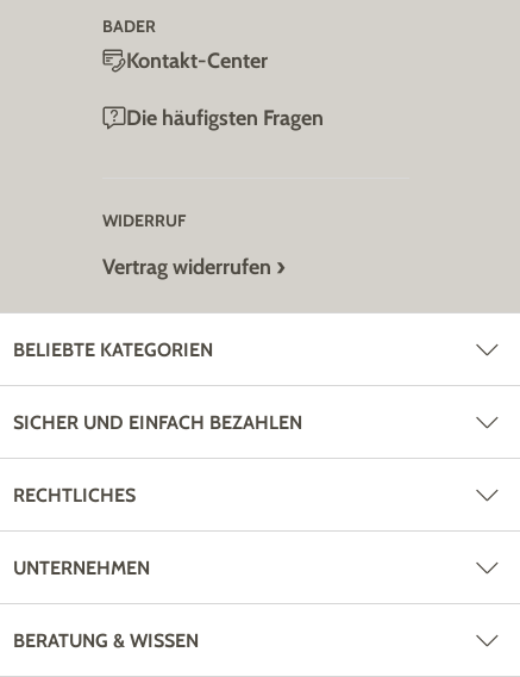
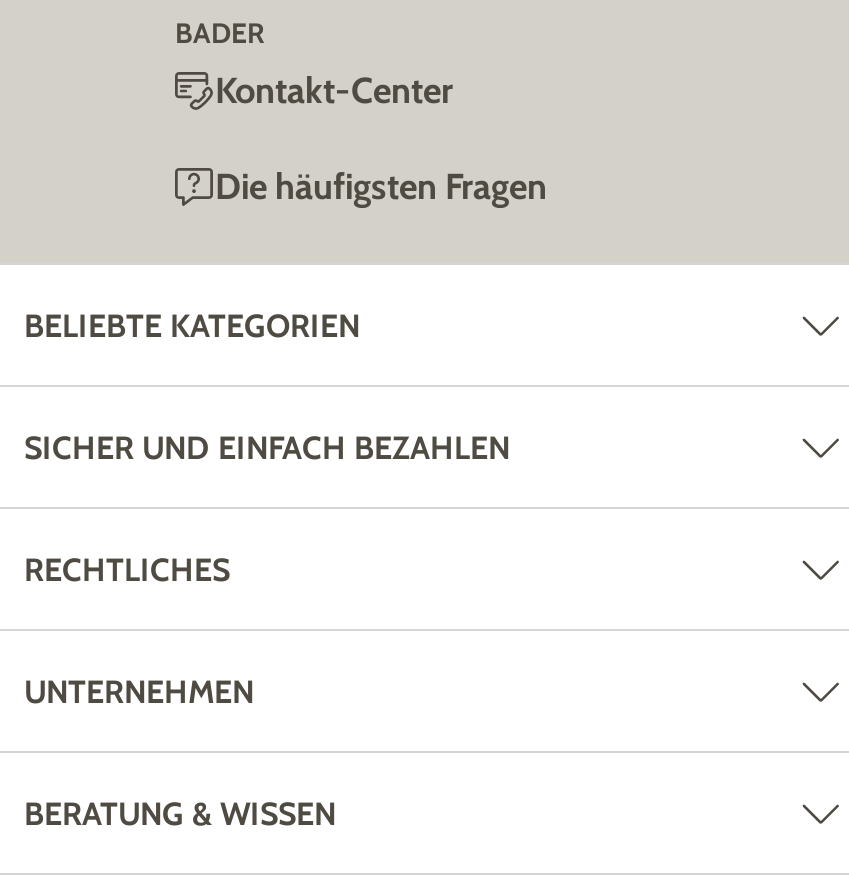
- WIDERRUF
- Vertrag widerrufen
